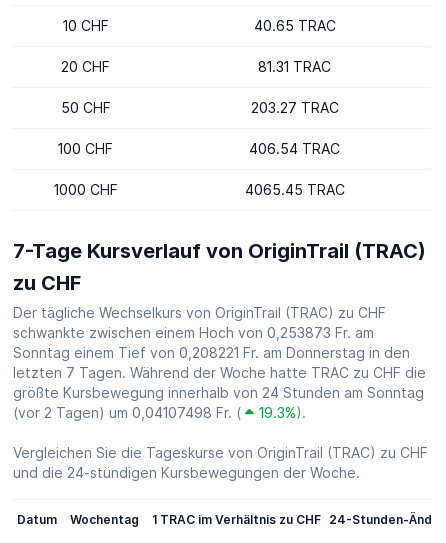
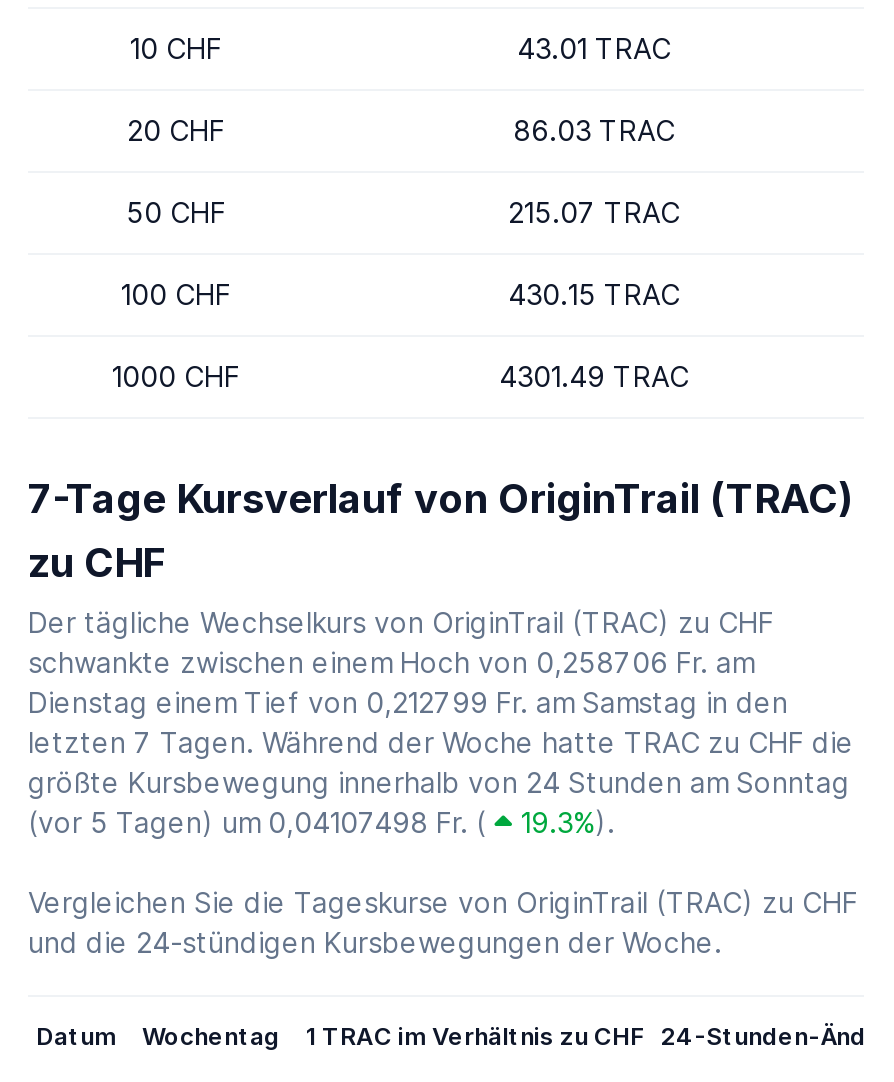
- 40.65 TRAC
+ 43.01 TRAC

- 81.31 TRAC
+ 86.03 TRAC

- 203.27 TRAC
+ 215.07 TRAC

- 406.54 TRAC
+ 430.15 TRAC

- 4065.45 TRAC
+ 4301.49 TRAC

- schwankte zwischen einem Hoch von 0,253873 Fr. am
+ schwankte zwischen einem Hoch von 0,258706 Fr. am

- Sonntag einem Tief von 0,208221 Fr. am Donnerstag in den
+ Dienstag einem Tief von 0,212799 Fr. am Samstag in den

- (vor 2 Tagen) um 0,04107498 Fr. (
+ (vor 5 Tagen) um 0,04107498 Fr. (
